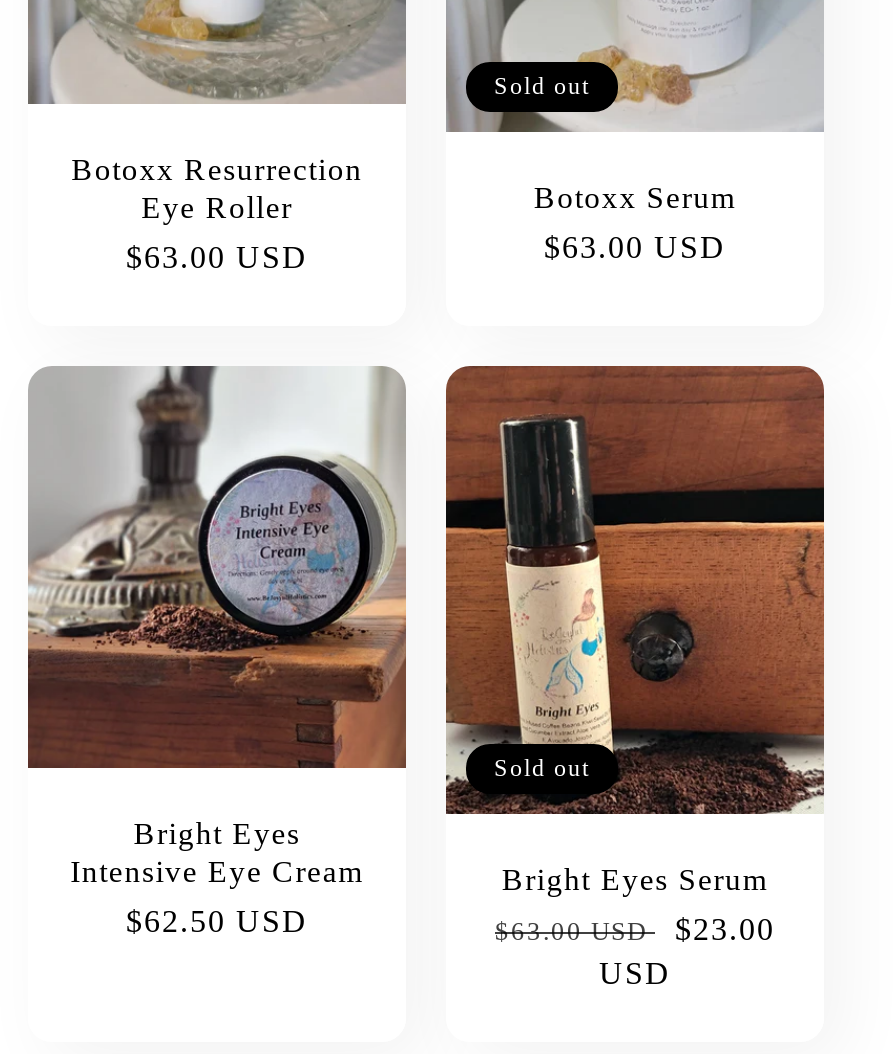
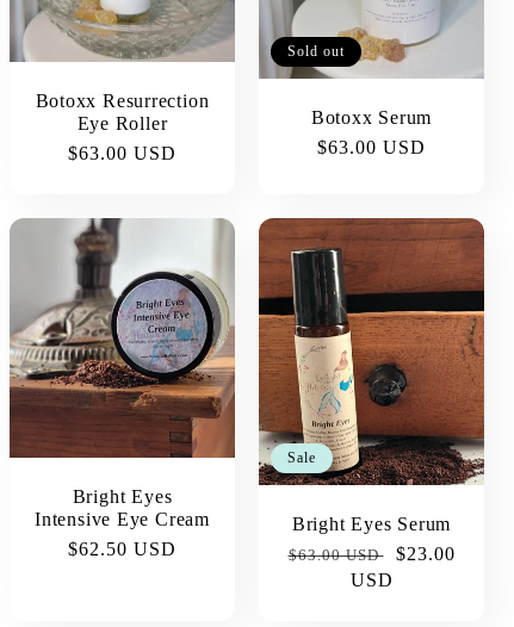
- Sold out
+ Sale
